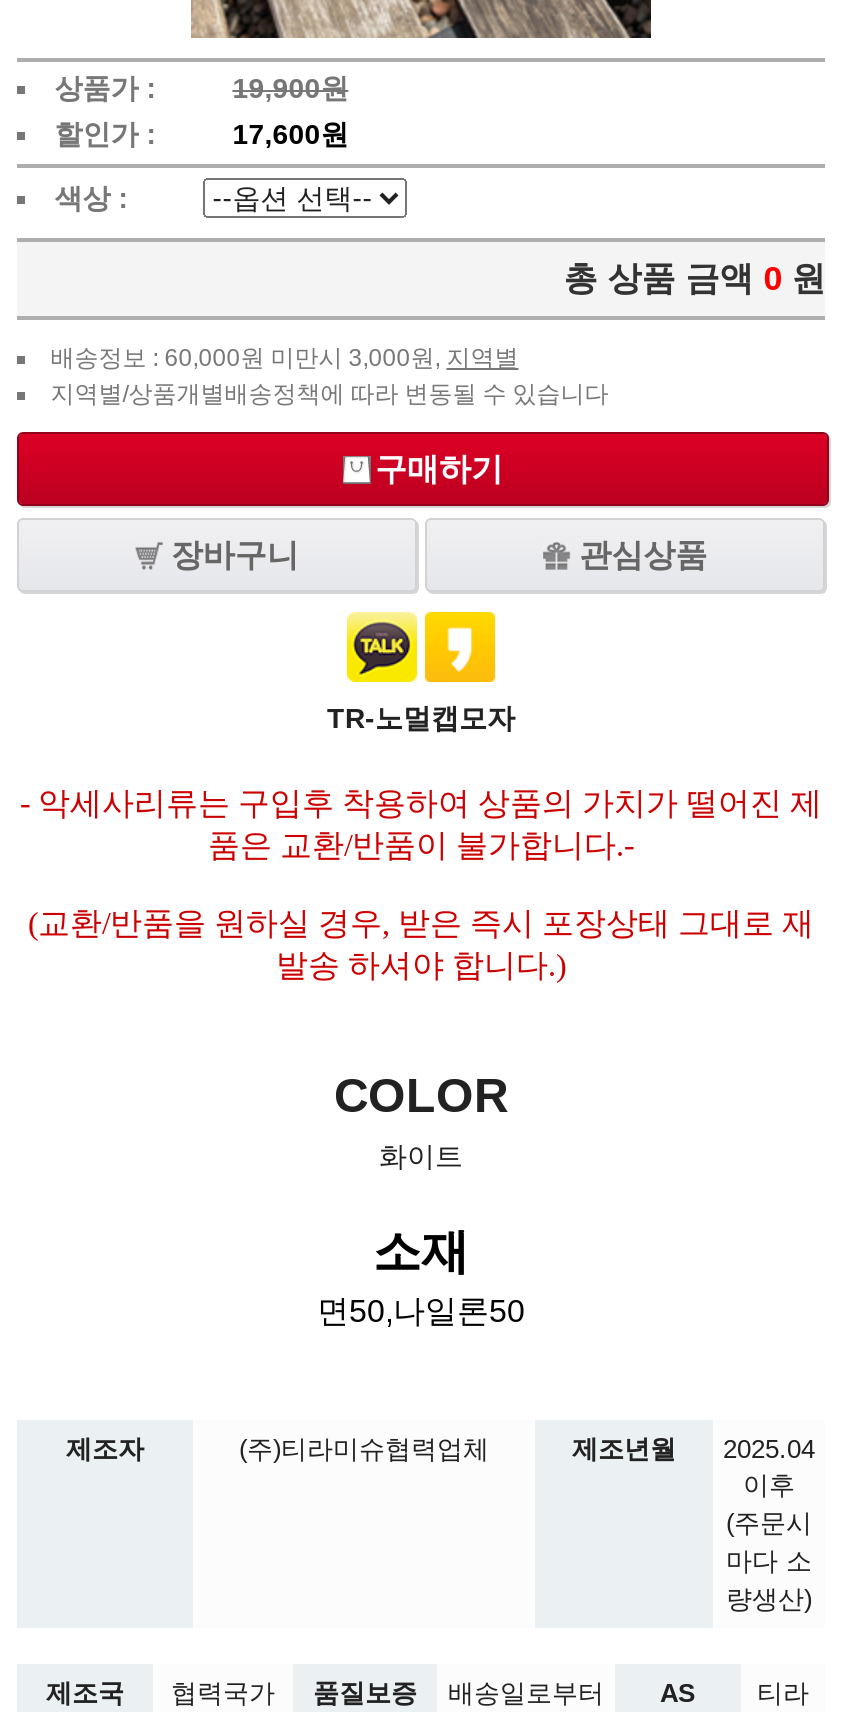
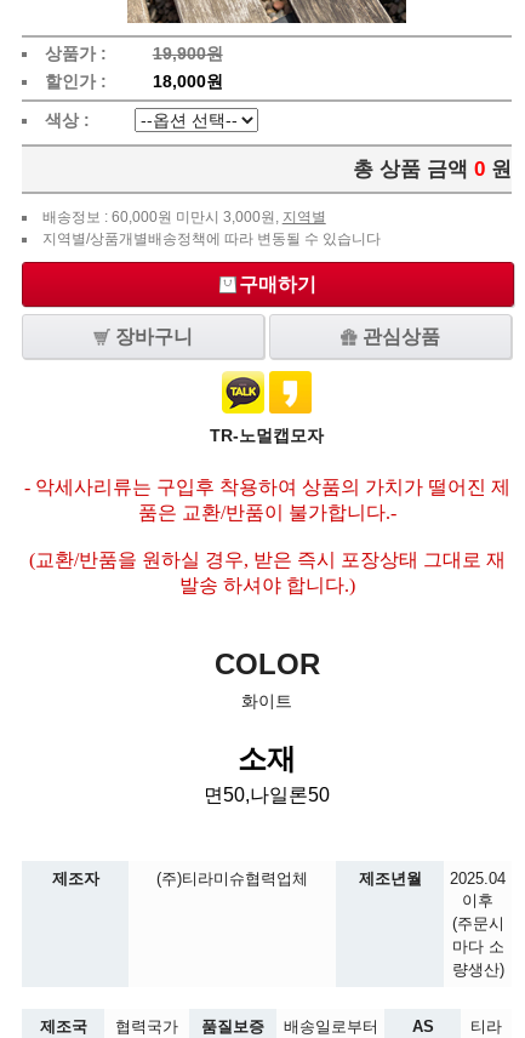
- 17,600원
+ 18,000원
